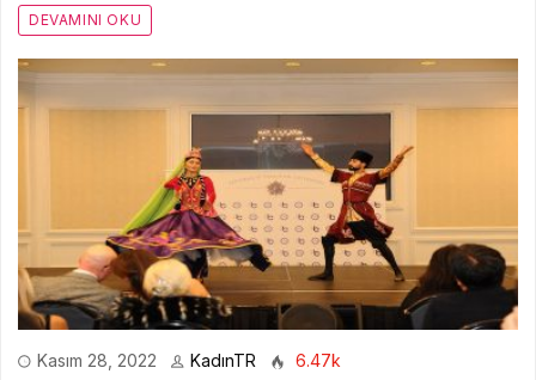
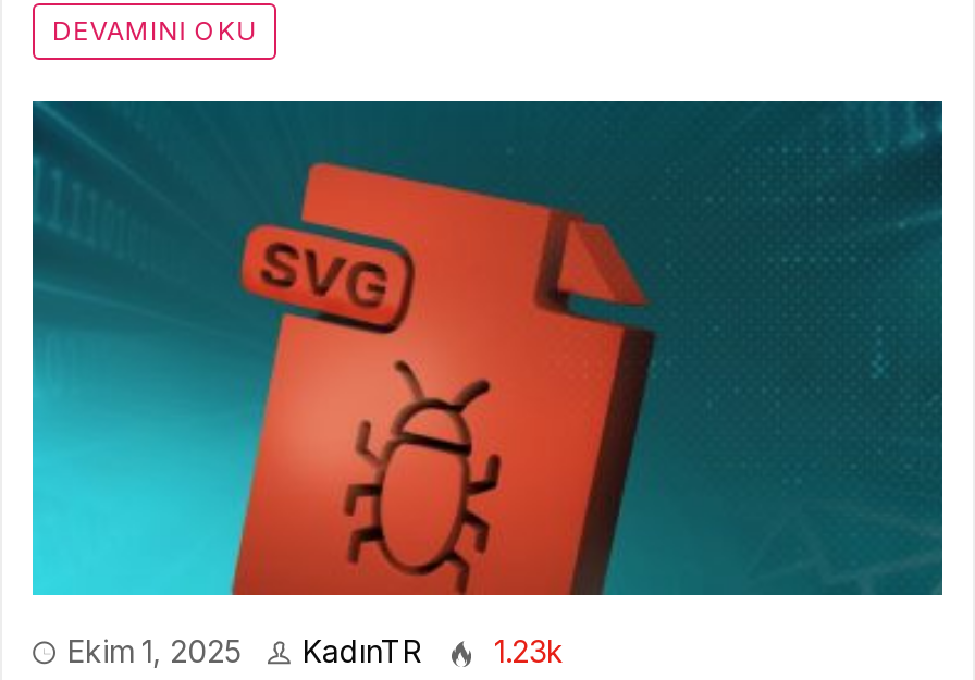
- [image]
- Kasım 28, 2022
+ [image]
+ Ekim 1, 2025

- 6.47k
+ 1.23k
